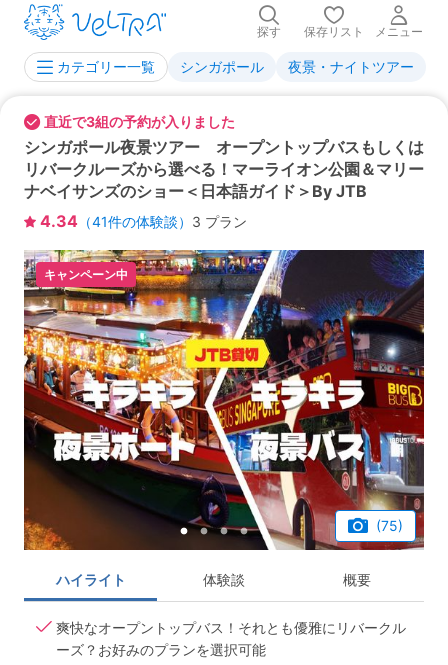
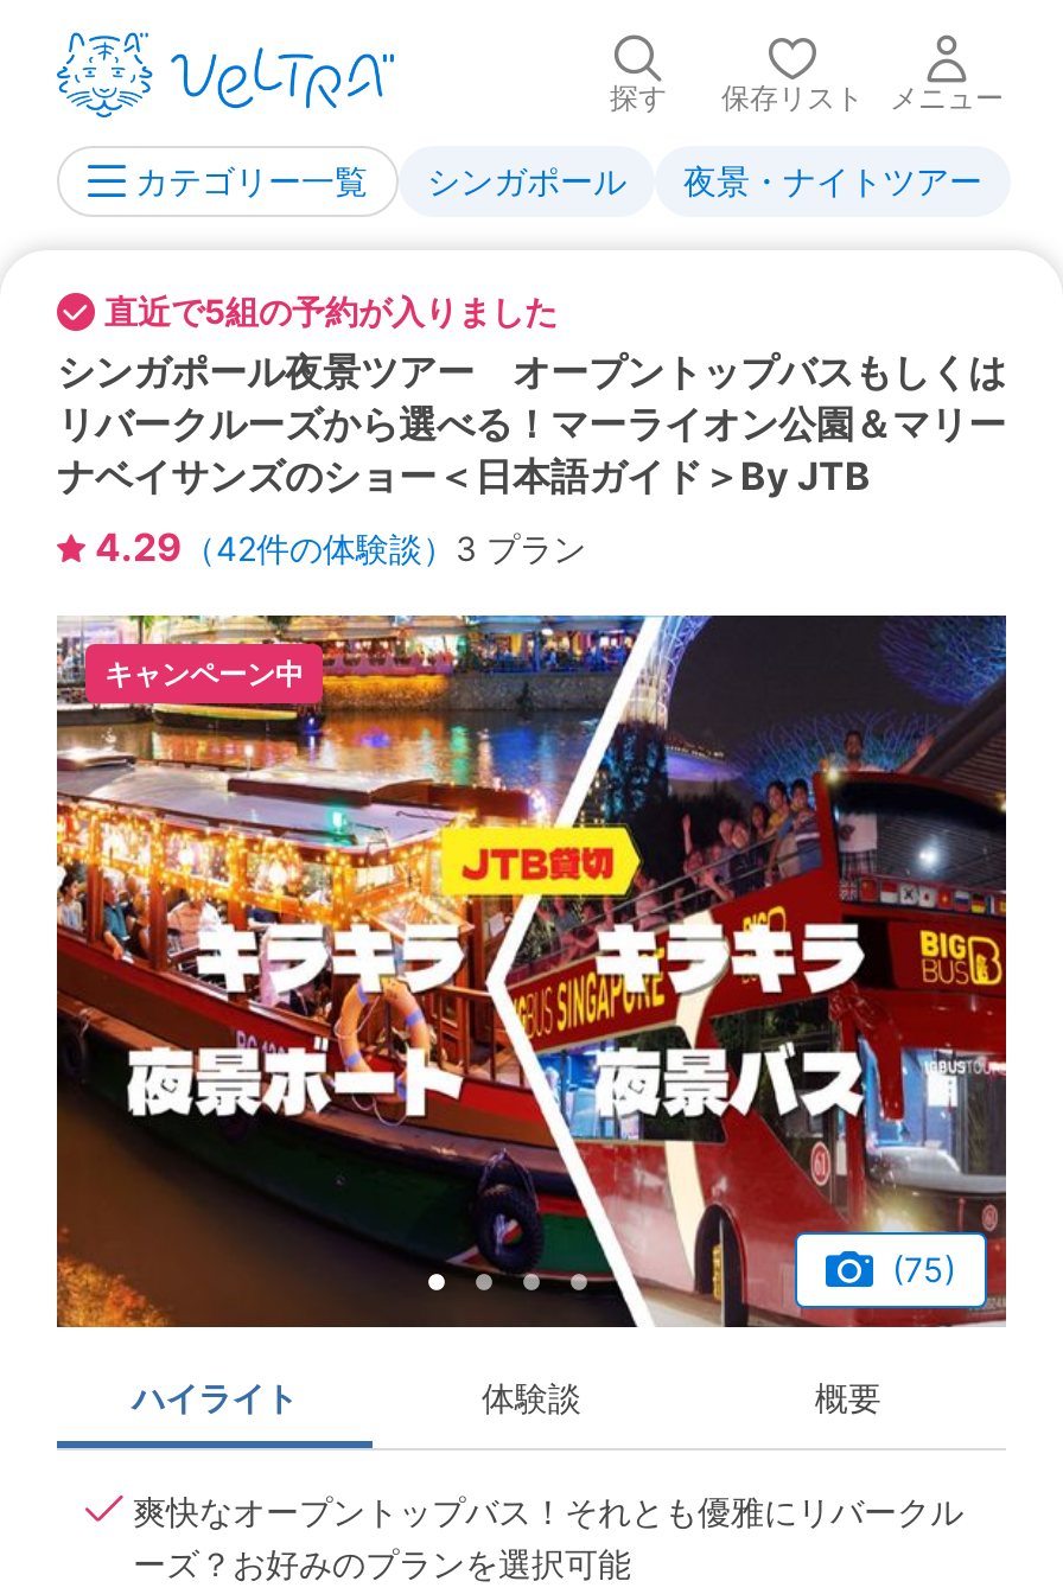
- 直近で3組の予約が入りました
+ 直近で5組の予約が入りました

- 4.34（41件の体験談）3 プラン
+ 4.29（42件の体験談）3 プラン
